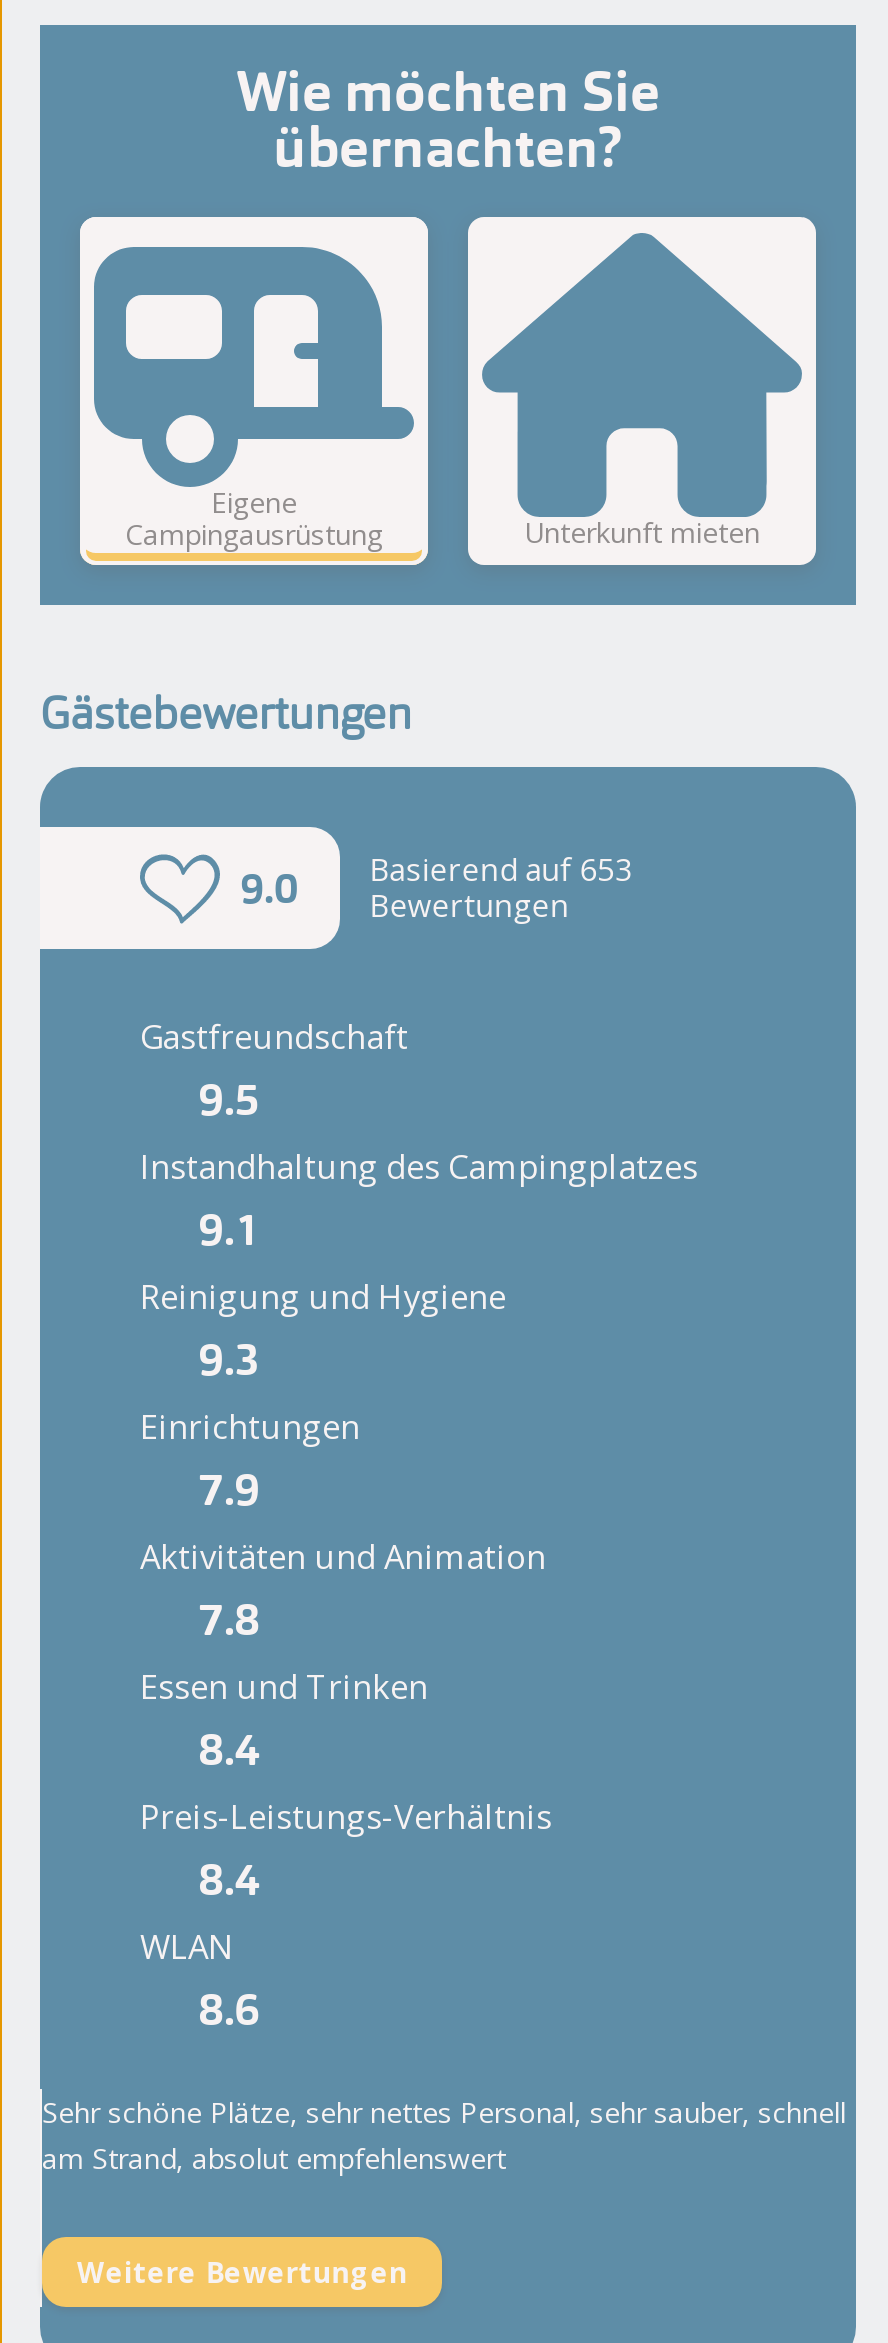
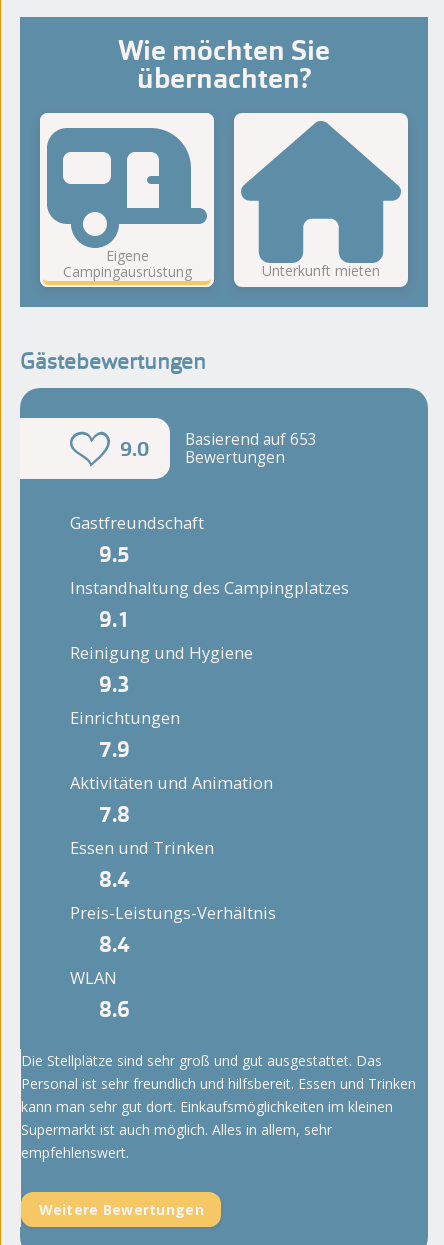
- Sehr schöne Plätze, sehr nettes Personal, sehr sauber, schnell
- am Strand, absolut empfehlenswert
+ Die Stellplätze sind sehr groß und gut ausgestattet. Das
+ Personal ist sehr freundlich und hilfsbereit. Essen und Trinken
+ kann man sehr gut dort. Einkaufsmöglichkeiten im kleinen
+ Supermarkt ist auch möglich. Alles in allem, sehr
+ empfehlenswert.
